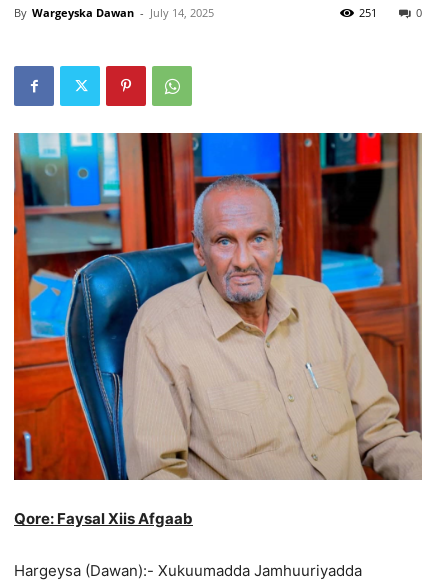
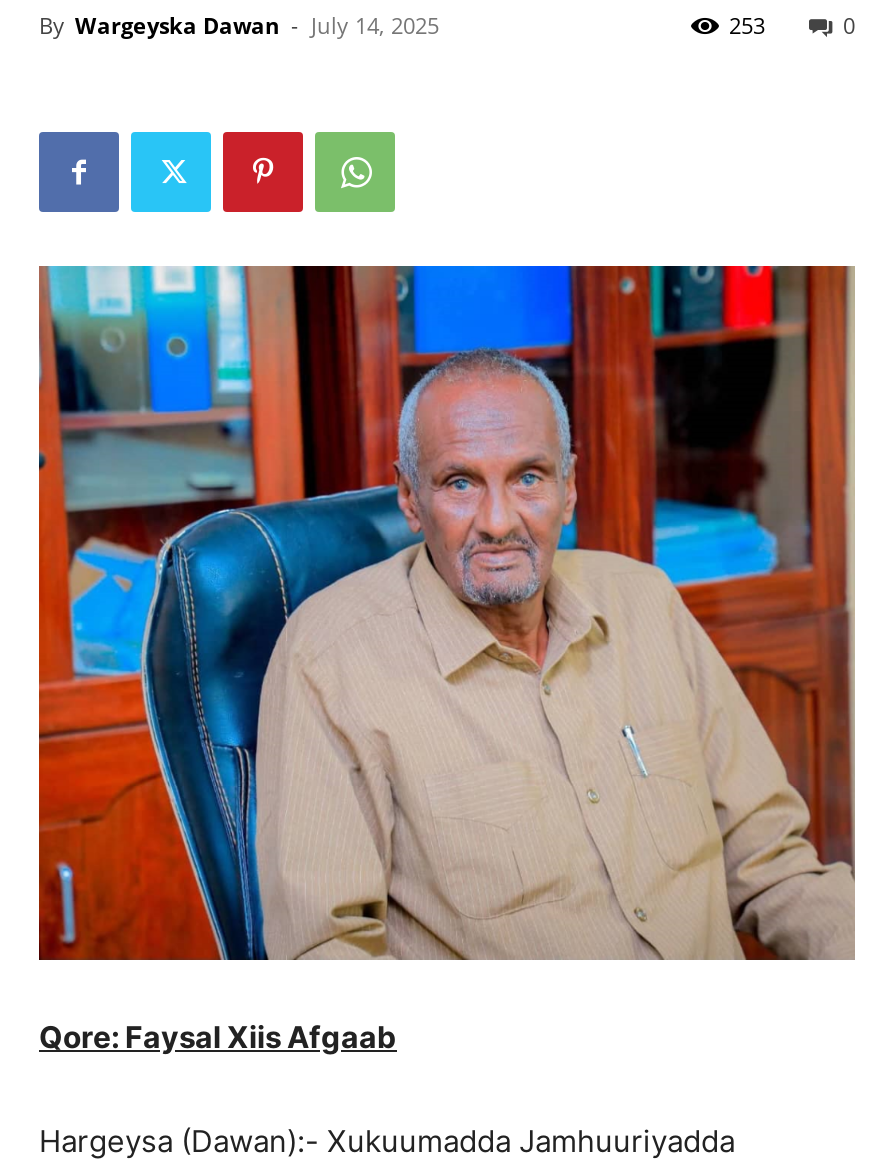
- 251
+ 253
